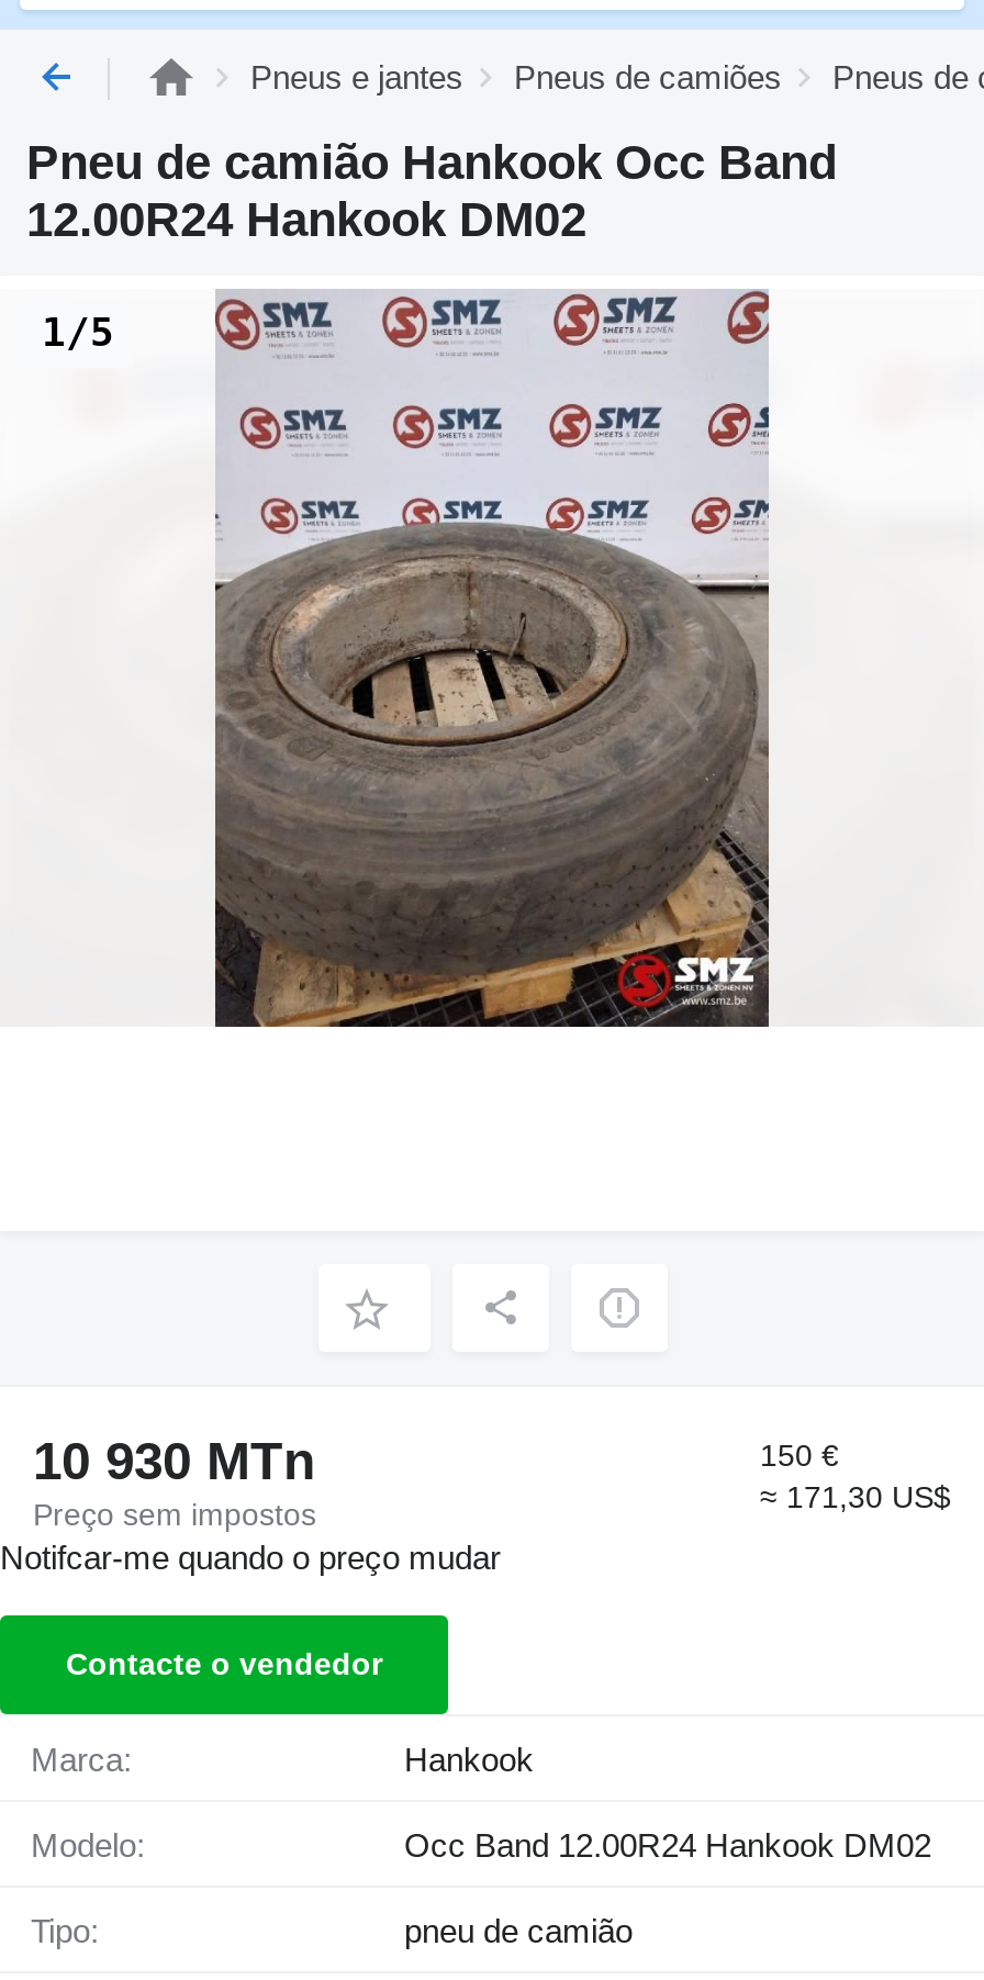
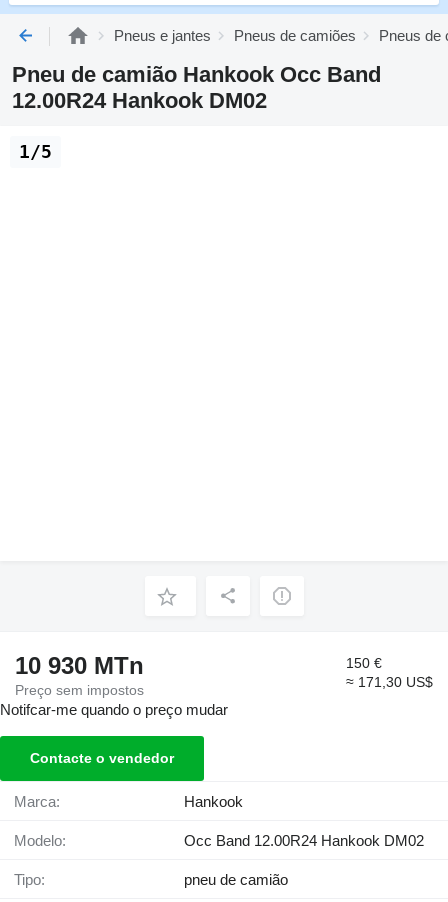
- [image]
